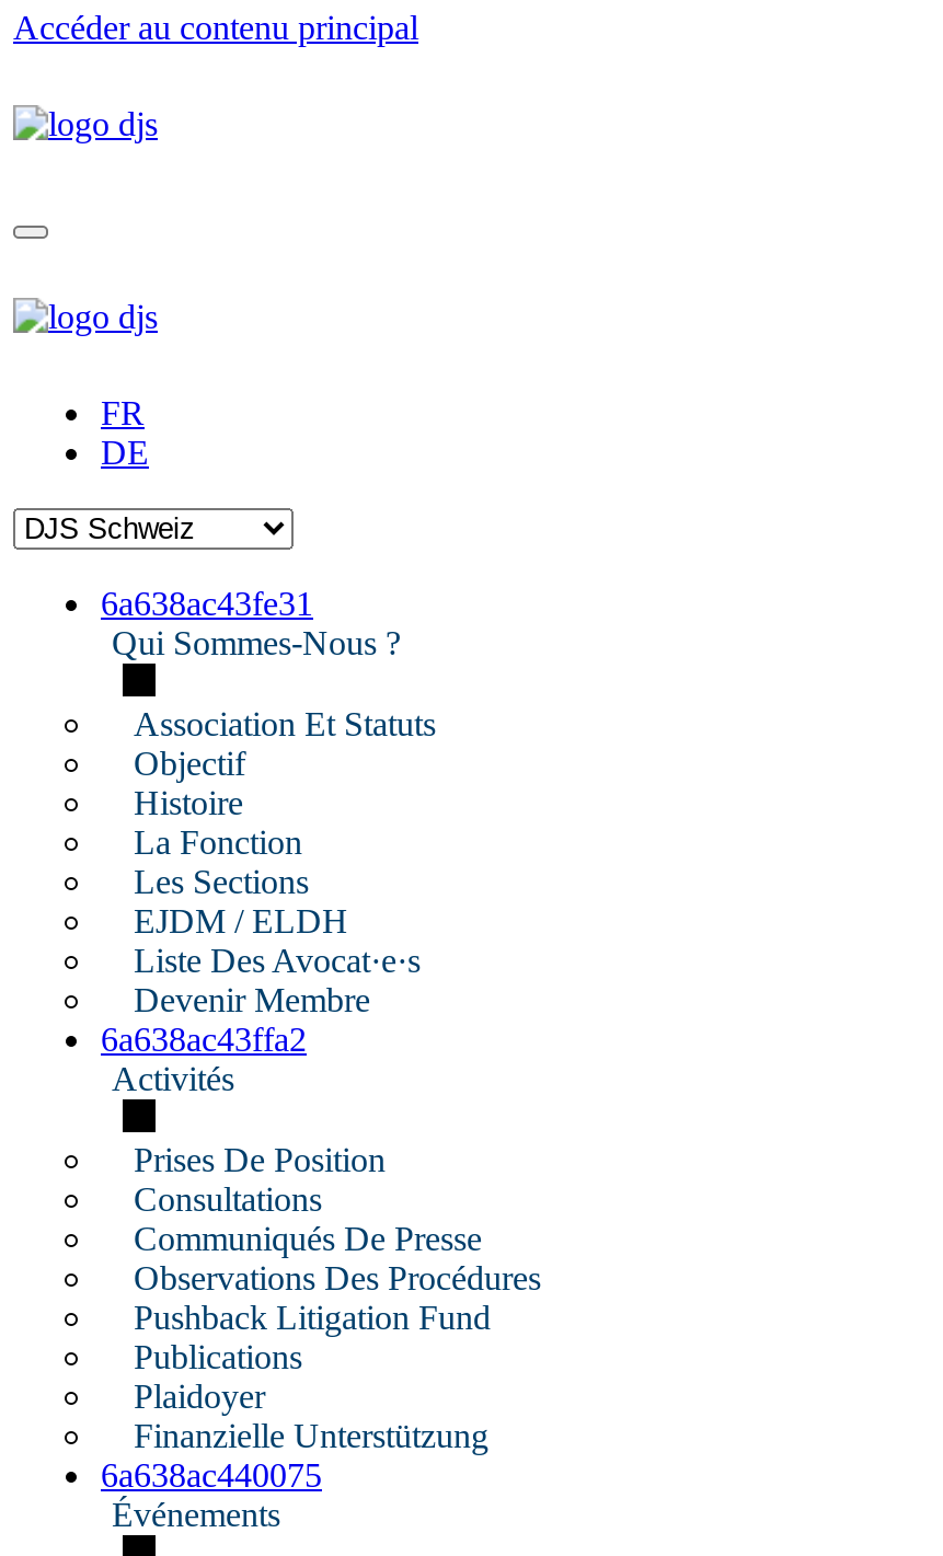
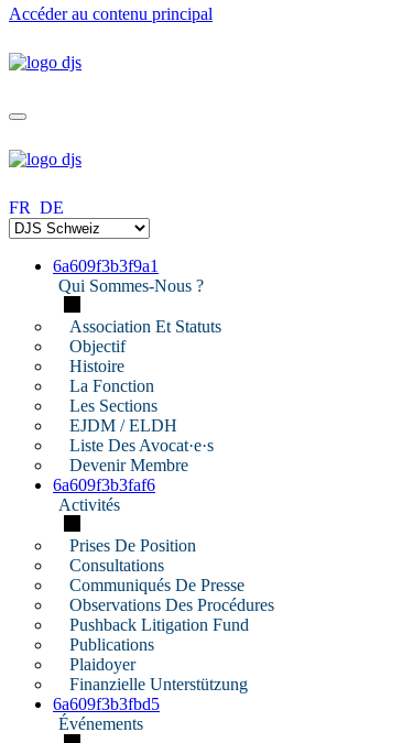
- 6a638ac43fe31
+ 6a609f3b3f9a1

- 6a638ac43ffa2
+ 6a609f3b3faf6

- 6a638ac440075
+ 6a609f3b3fbd5
